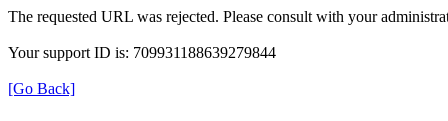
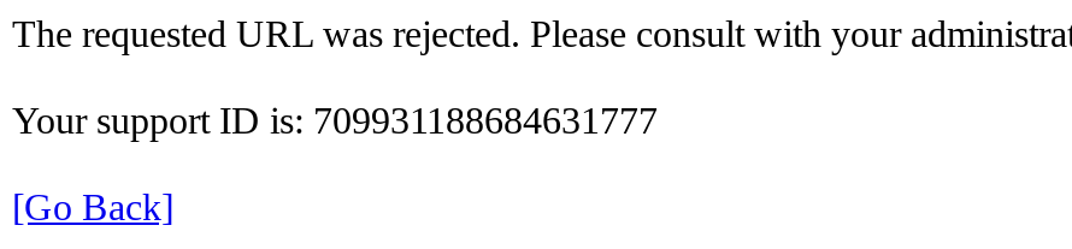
- Your support ID is: 709931188639279844
+ Your support ID is: 709931188684631777
